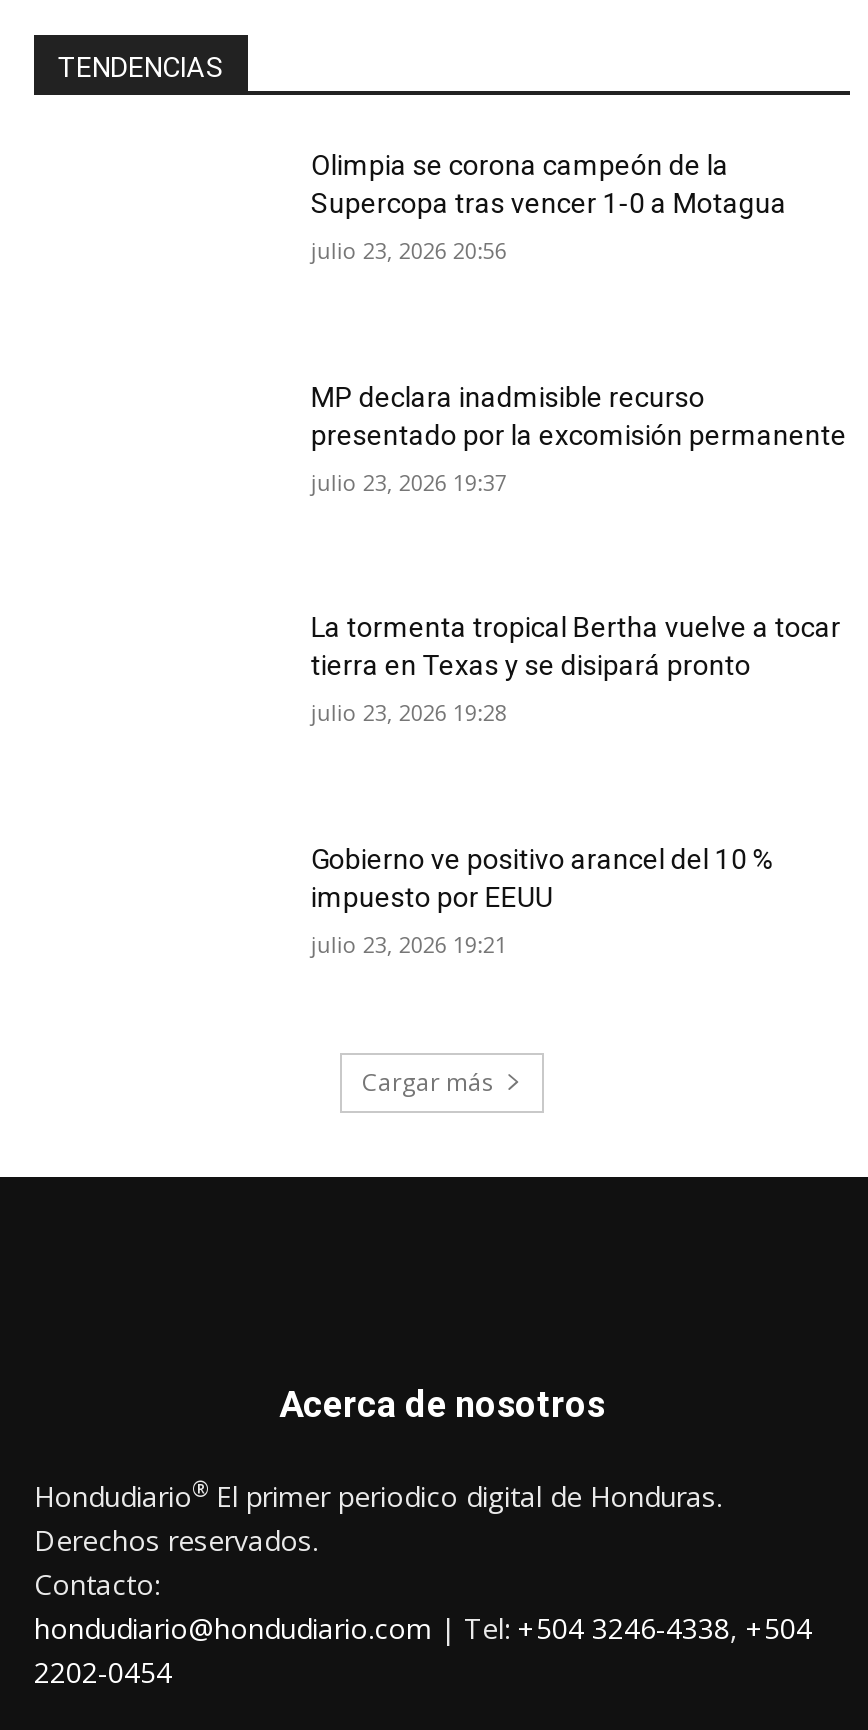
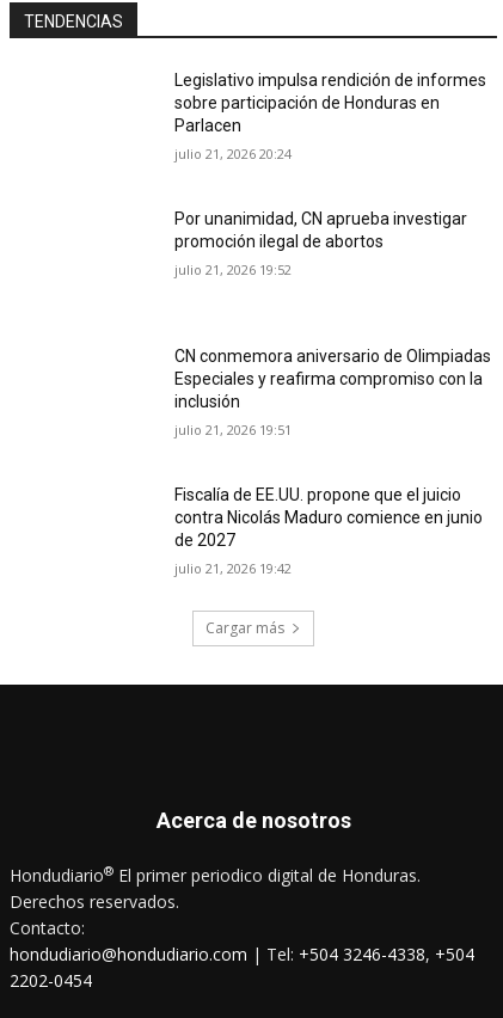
- Olimpia se corona campeón de la
- Supercopa tras vencer 1-0 a Motagua
+ Legislativo impulsa rendición de informes
+ sobre participación de Honduras en
+ Parlacen

- julio 23, 2026 20:56
+ julio 21, 2026 20:24

- MP declara inadmisible recurso
- presentado por la excomisión permanente
+ Por unanimidad, CN aprueba investigar
+ promoción ilegal de abortos

- julio 23, 2026 19:37
+ julio 21, 2026 19:52

- La tormenta tropical Bertha vuelve a tocar
- tierra en Texas y se disipará pronto
+ CN conmemora aniversario de Olimpiadas
+ Especiales y reafirma compromiso con la
+ inclusión

- julio 23, 2026 19:28
+ julio 21, 2026 19:51

- Gobierno ve positivo arancel del 10 %
- impuesto por EEUU
+ Fiscalía de EE.UU. propone que el juicio
+ contra Nicolás Maduro comience en junio
+ de 2027

- julio 23, 2026 19:21
+ julio 21, 2026 19:42
